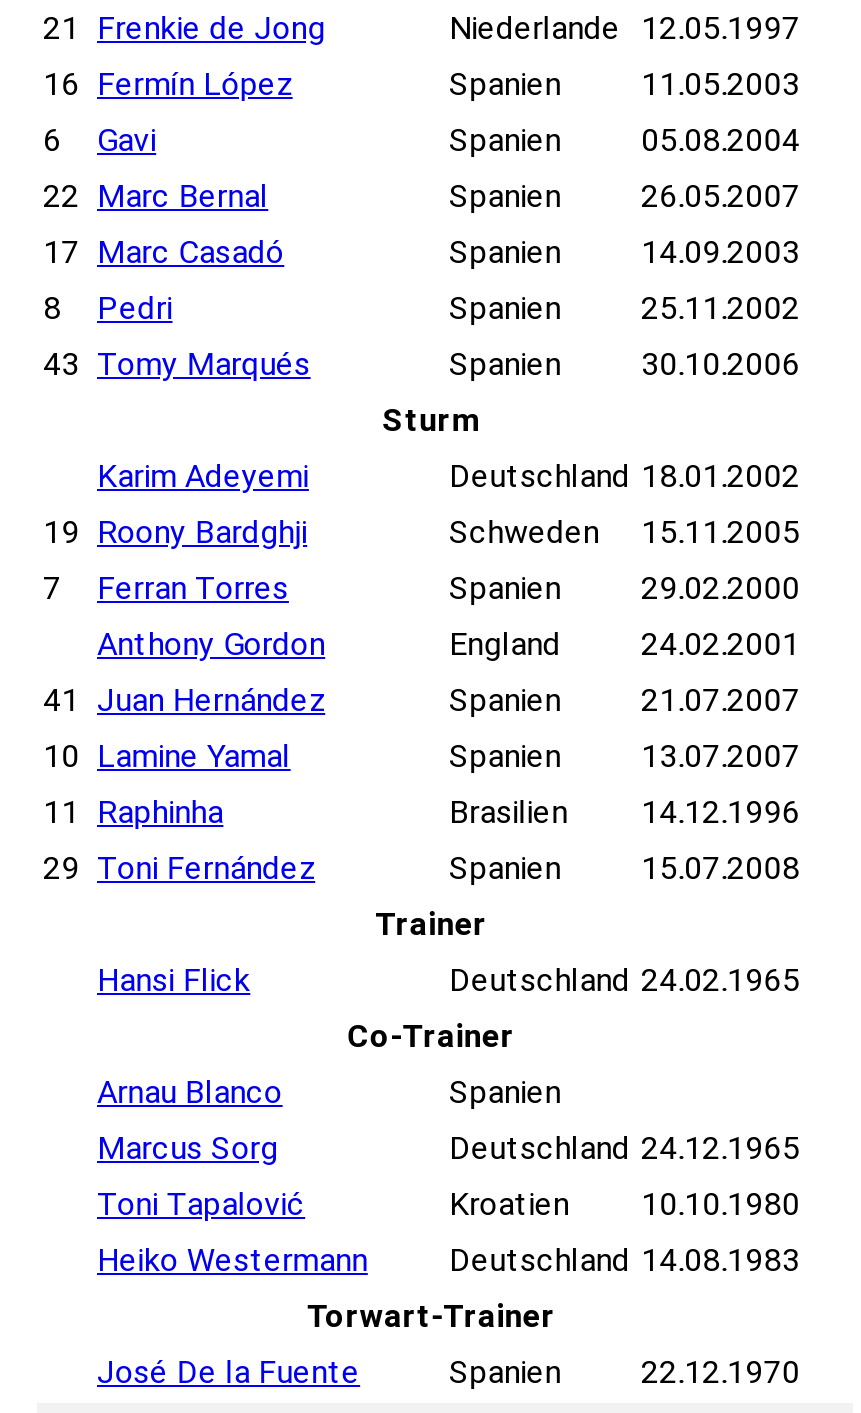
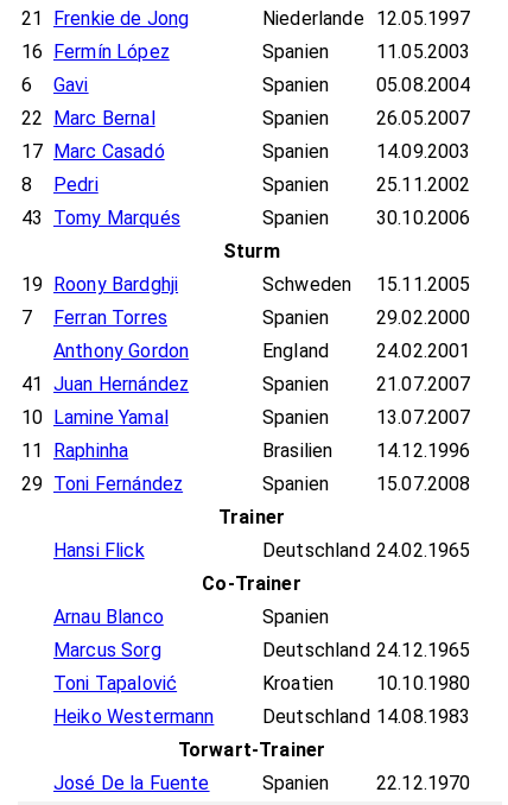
- Karim Adeyemi
- Deutschland 18.01.2002
